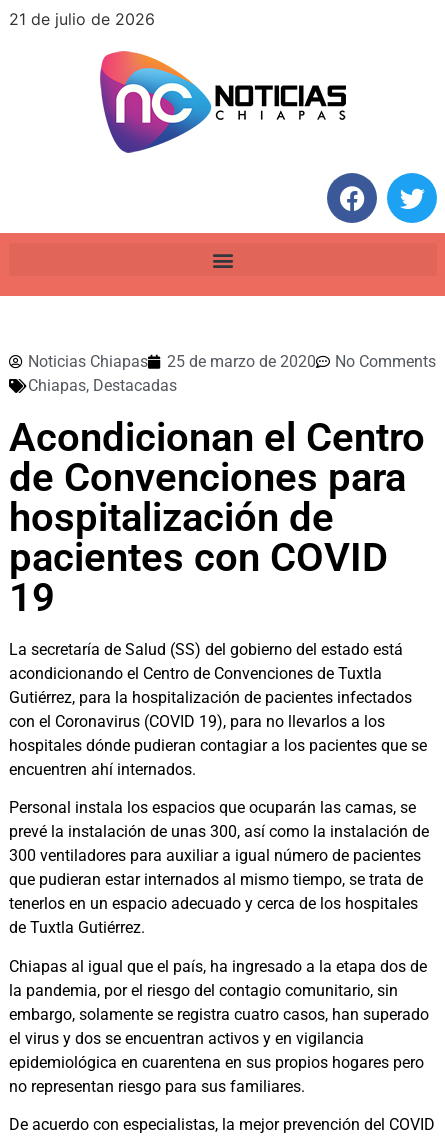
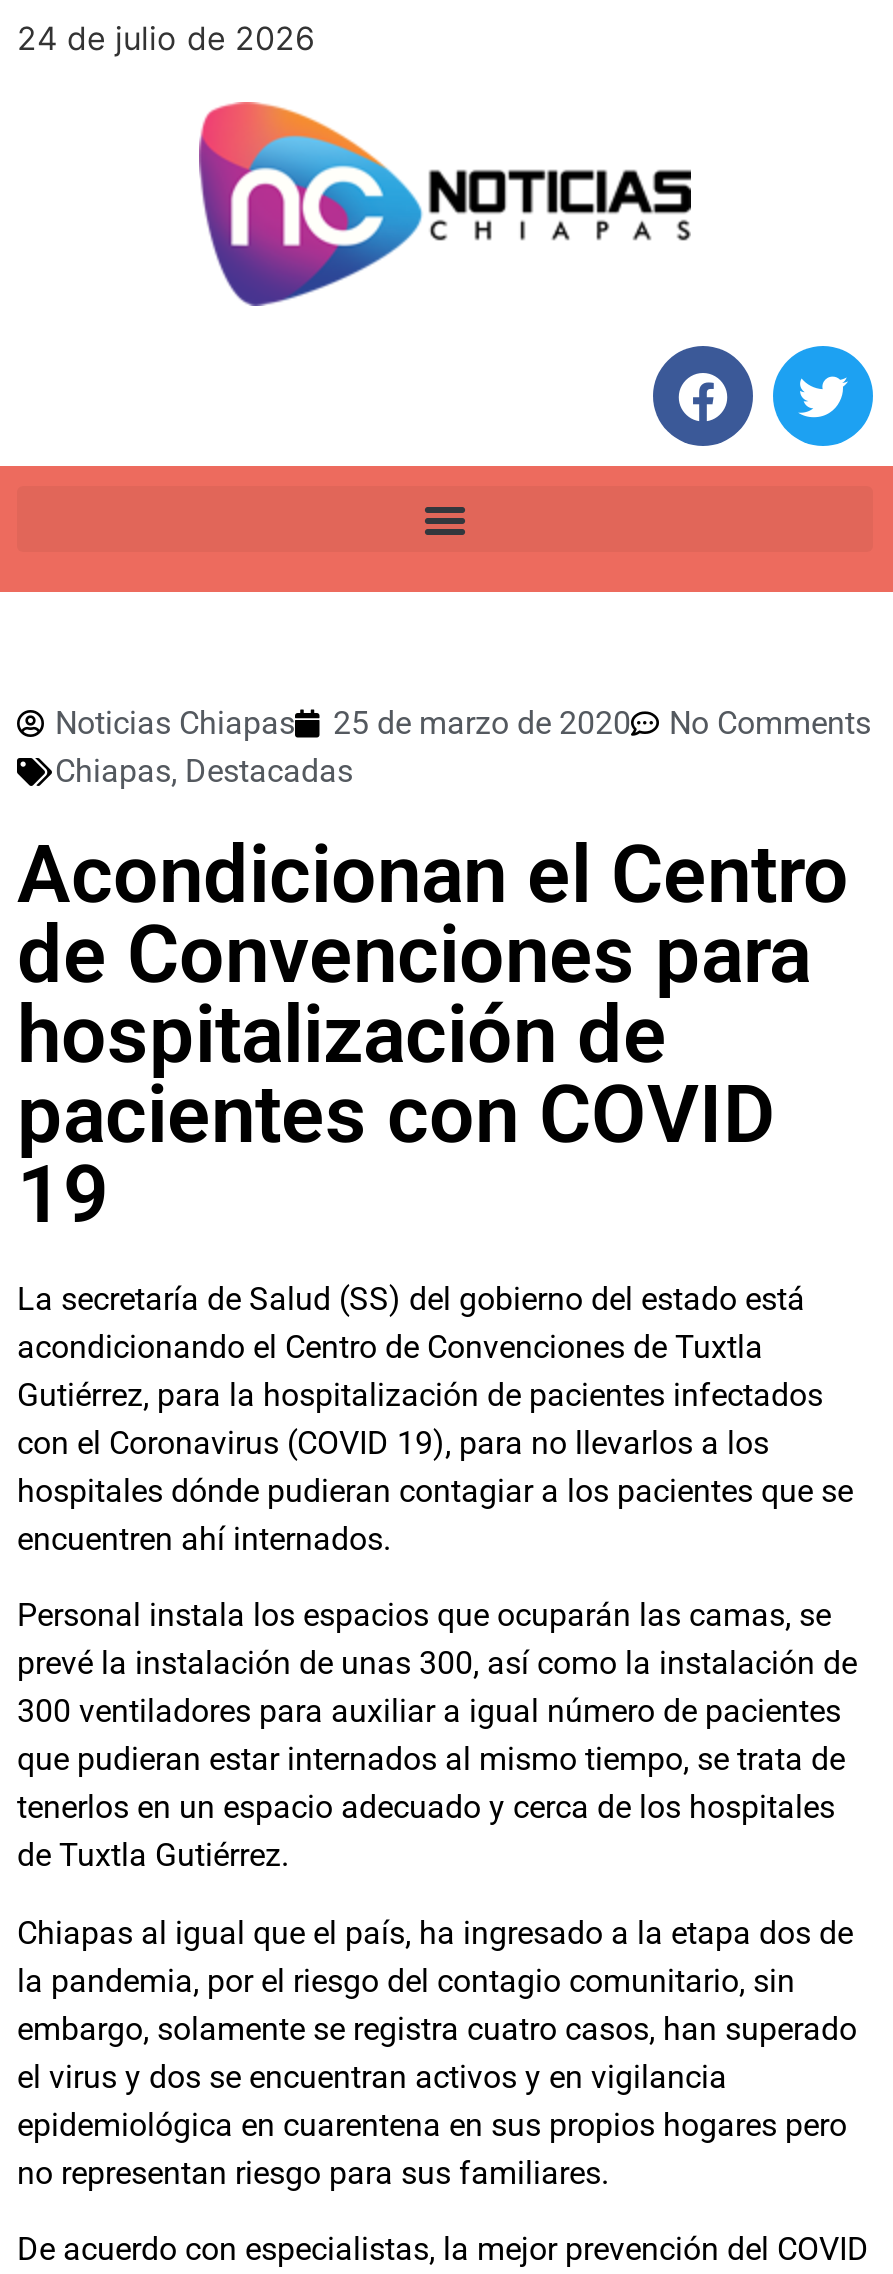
- 21 de julio de 2026
+ 24 de julio de 2026
